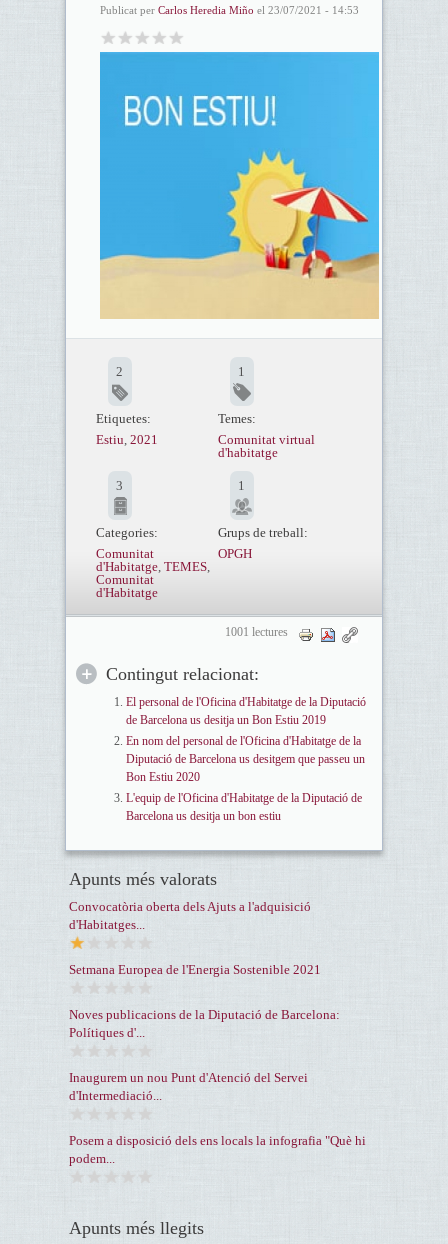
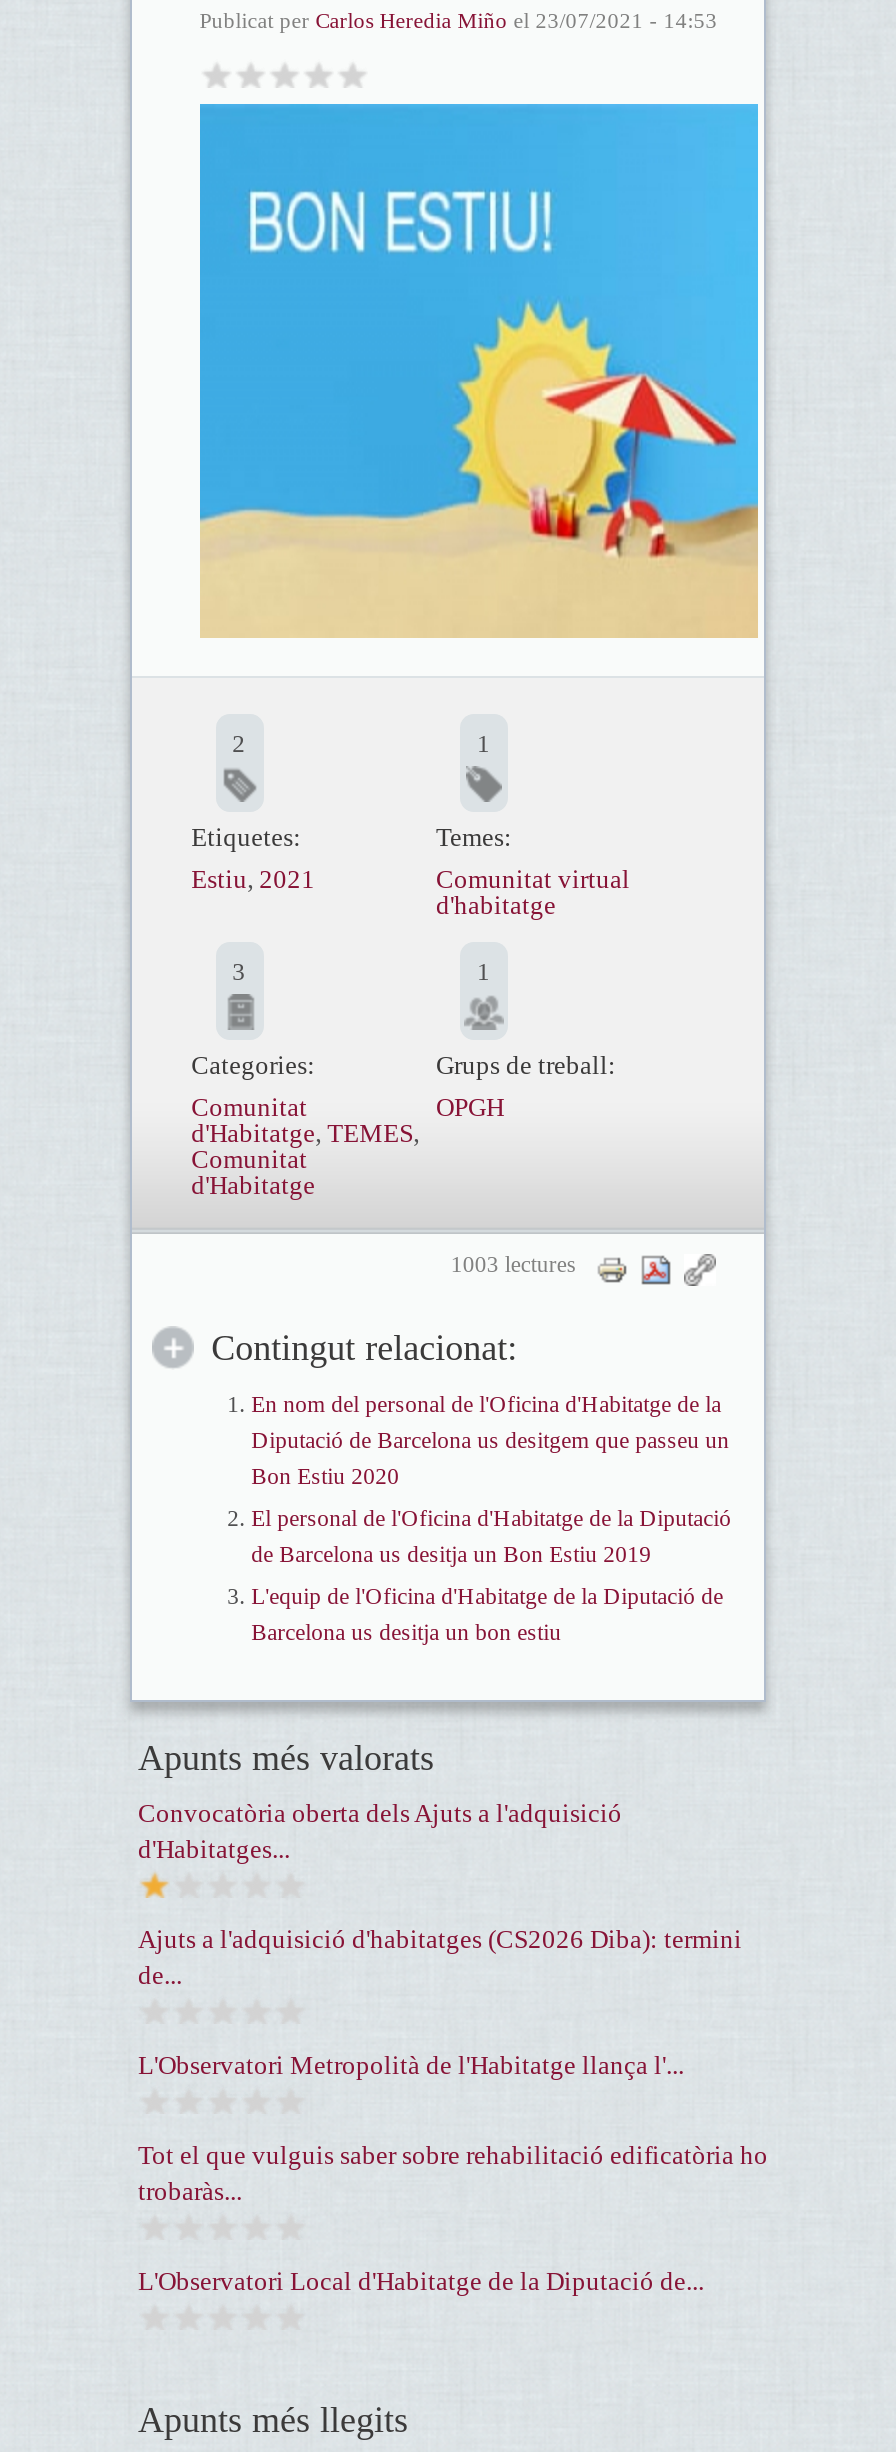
- 1001 lectures
+ 1003 lectures

moved down: El personal de l'Oficina d'Habitatge de la Diputació | de Barcelona us desitja un Bon Estiu 2019

moved up: En nom del personal de l'Oficina d'Habitatge de la | Diputació de Barcelona us desitgem que passeu un | Bon Estiu 2020

- Setmana Europea de l'Energia Sostenible 2021
+ Ajuts a l'adquisició d'habitatges (CS2026 Diba): termini
+ de...

- Noves publicacions de la Diputació de Barcelona:
- Polítiques d'...
+ L'Observatori Metropolità de l'Habitatge llança l'...

- Inaugurem un nou Punt d'Atenció del Servei
- d'Intermediació...
+ Tot el que vulguis saber sobre rehabilitació edificatòria ho
+ trobaràs...

- Posem a disposició dels ens locals la infografia "Què hi
- podem...
+ L'Observatori Local d'Habitatge de la Diputació de...
